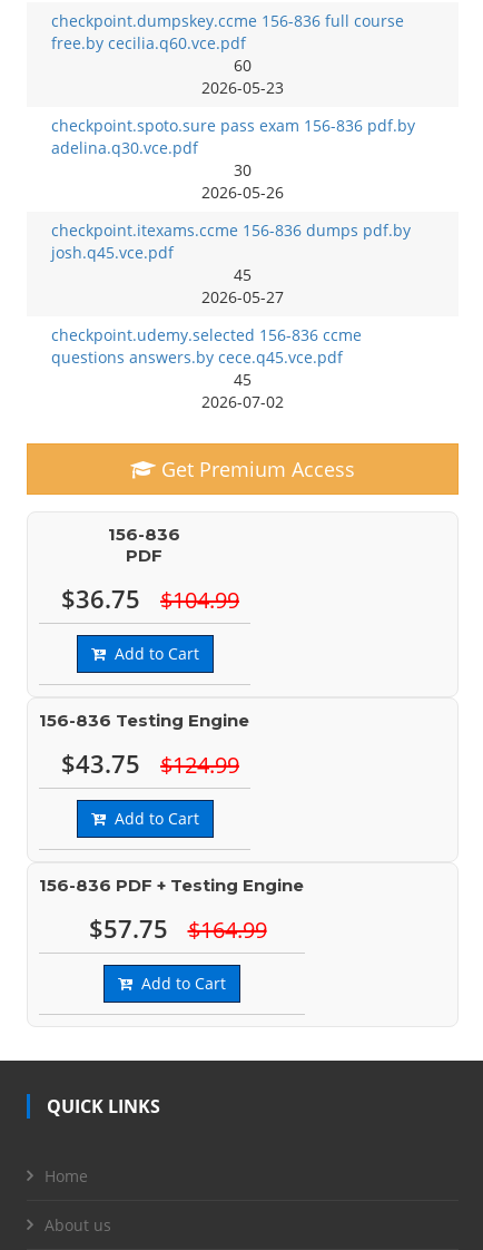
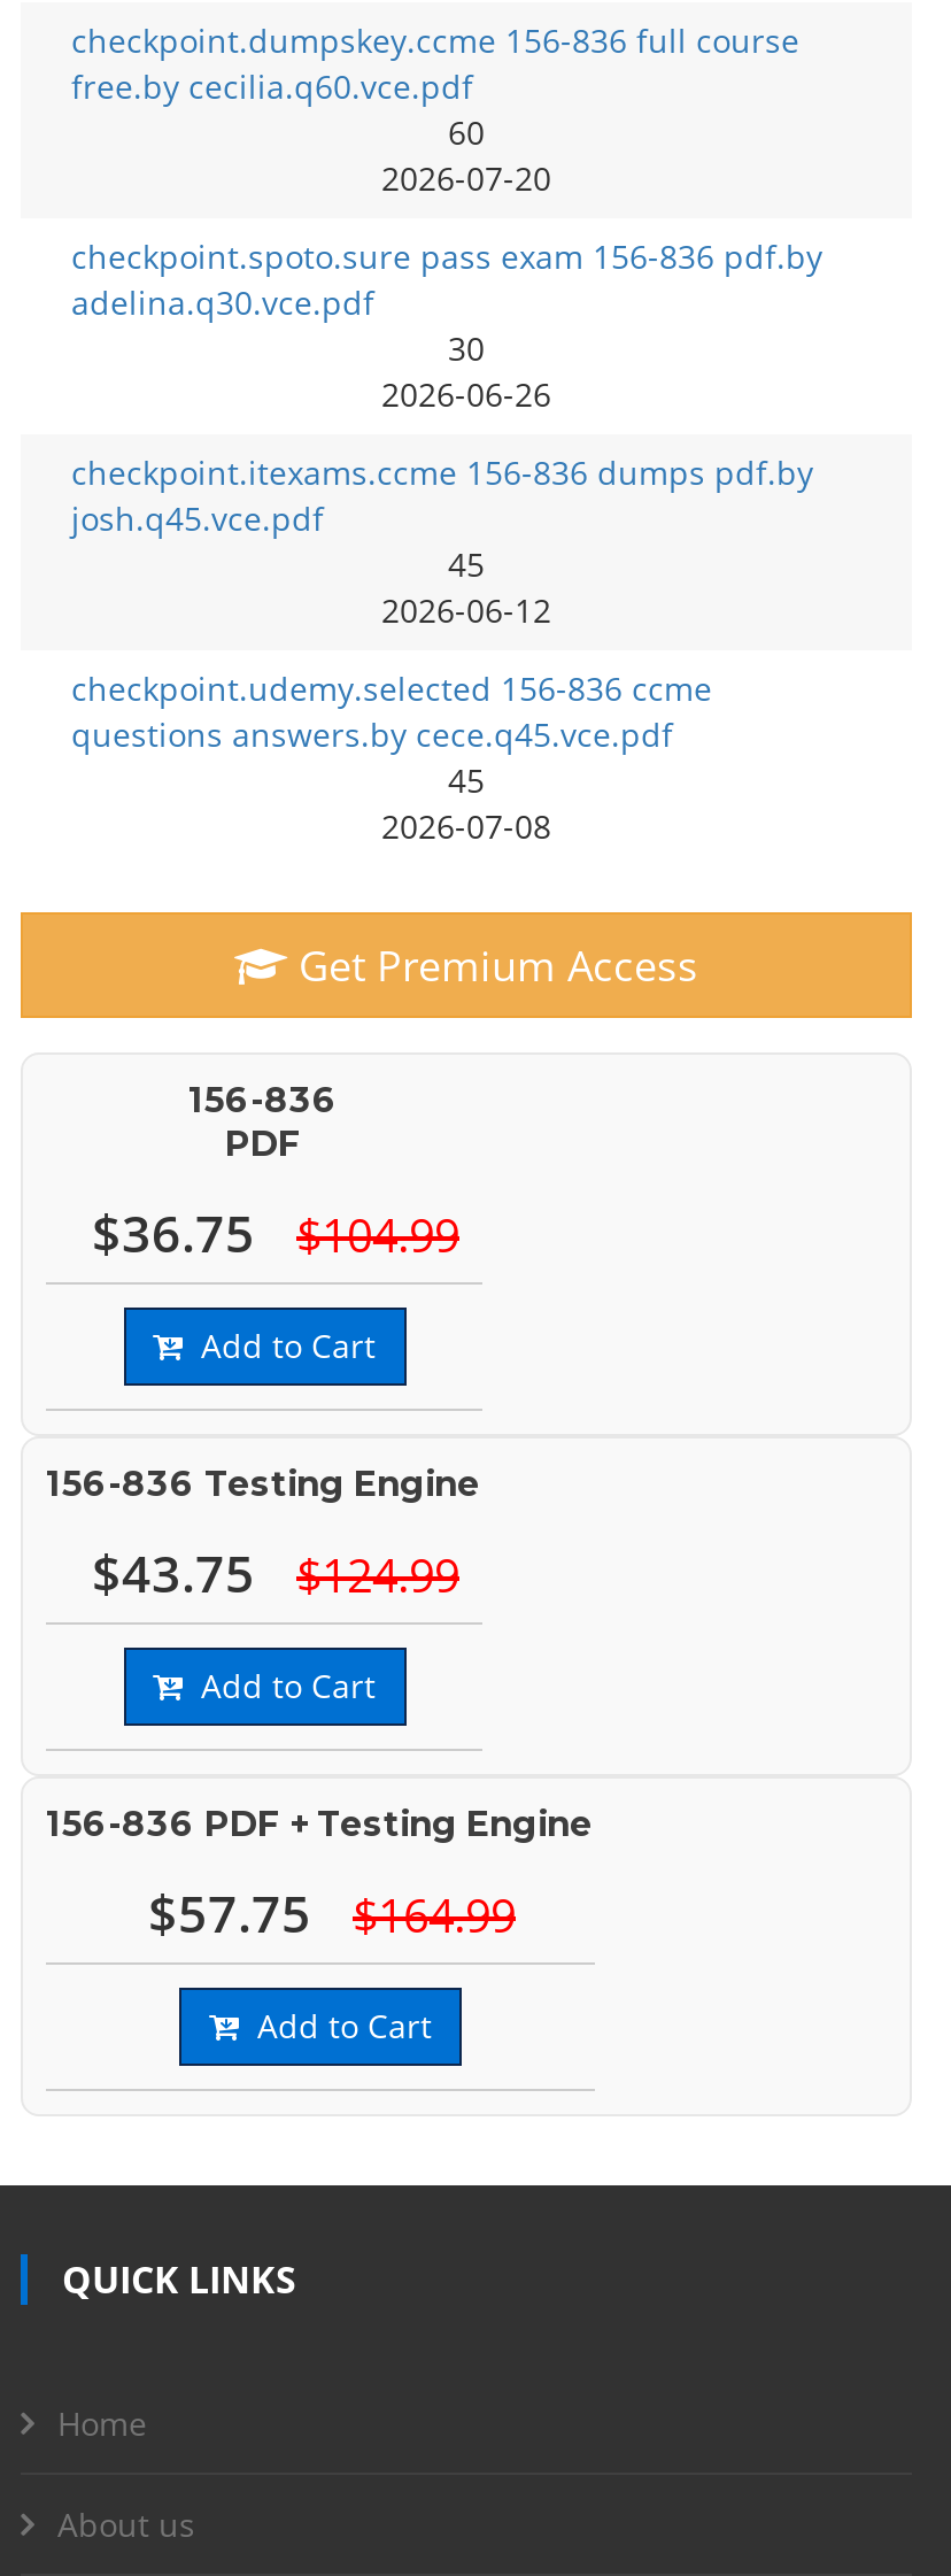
- 2026-05-23
+ 2026-07-20

- 2026-05-26
+ 2026-06-26

- 2026-05-27
+ 2026-06-12

- 2026-07-02
+ 2026-07-08
